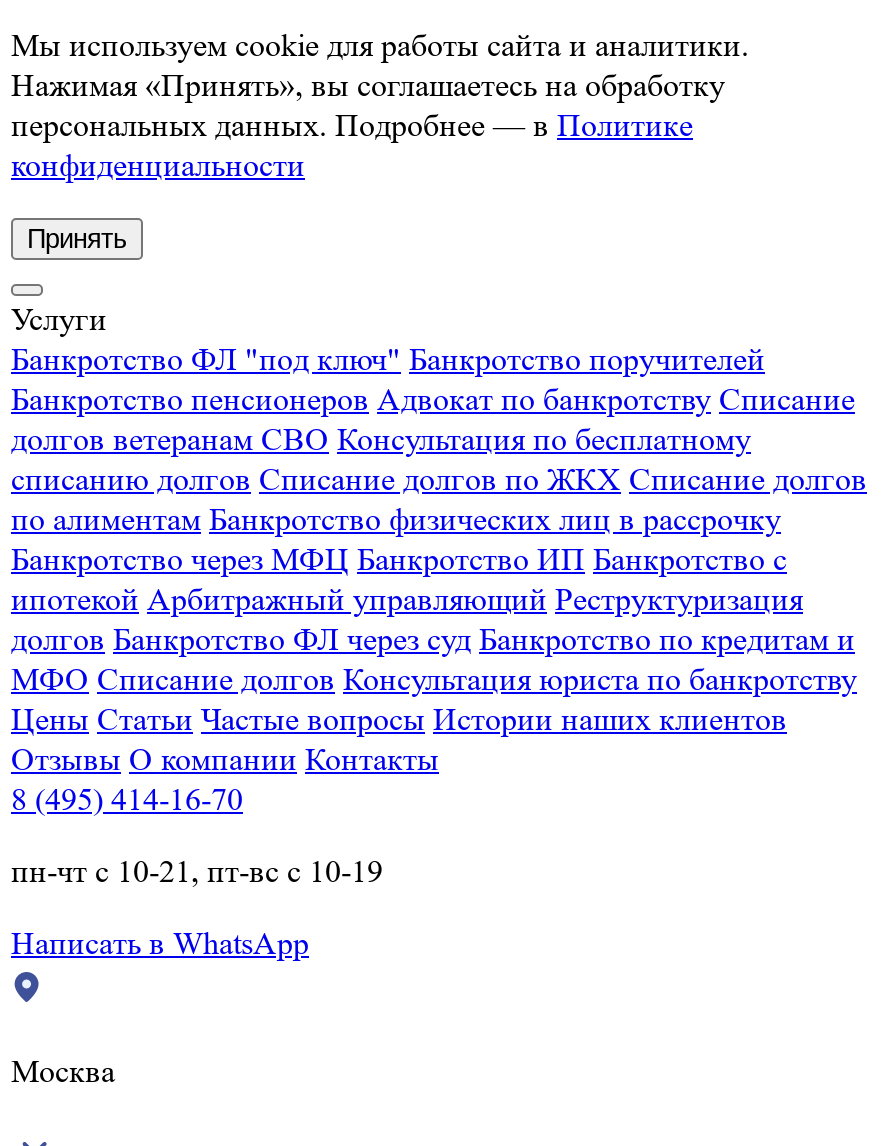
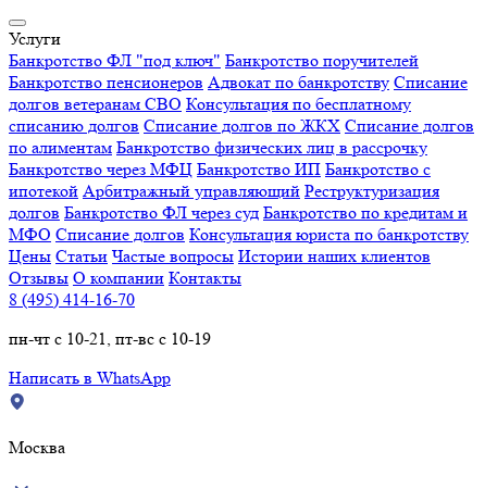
- Мы используем cookie для работы сайта и аналитики.
- Нажимая «Принять», вы соглашаетесь на обработку
- персональных данных. Подробнее — в Политике
- конфиденциальности
- Принять
